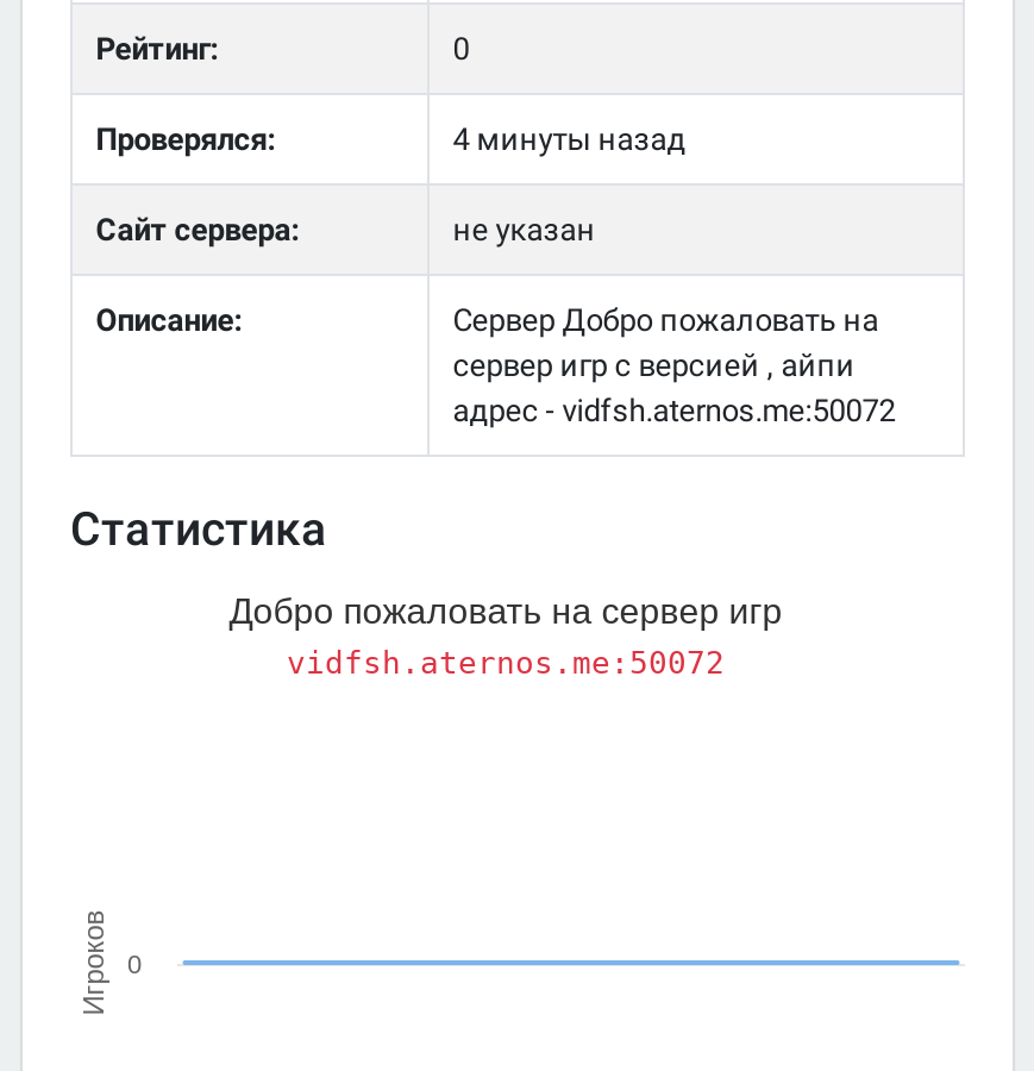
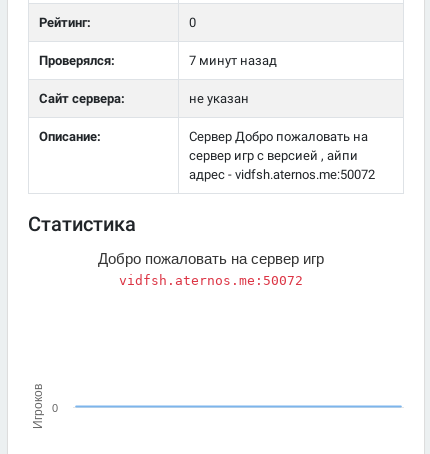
- 4 минуты назад
+ 7 минут назад
